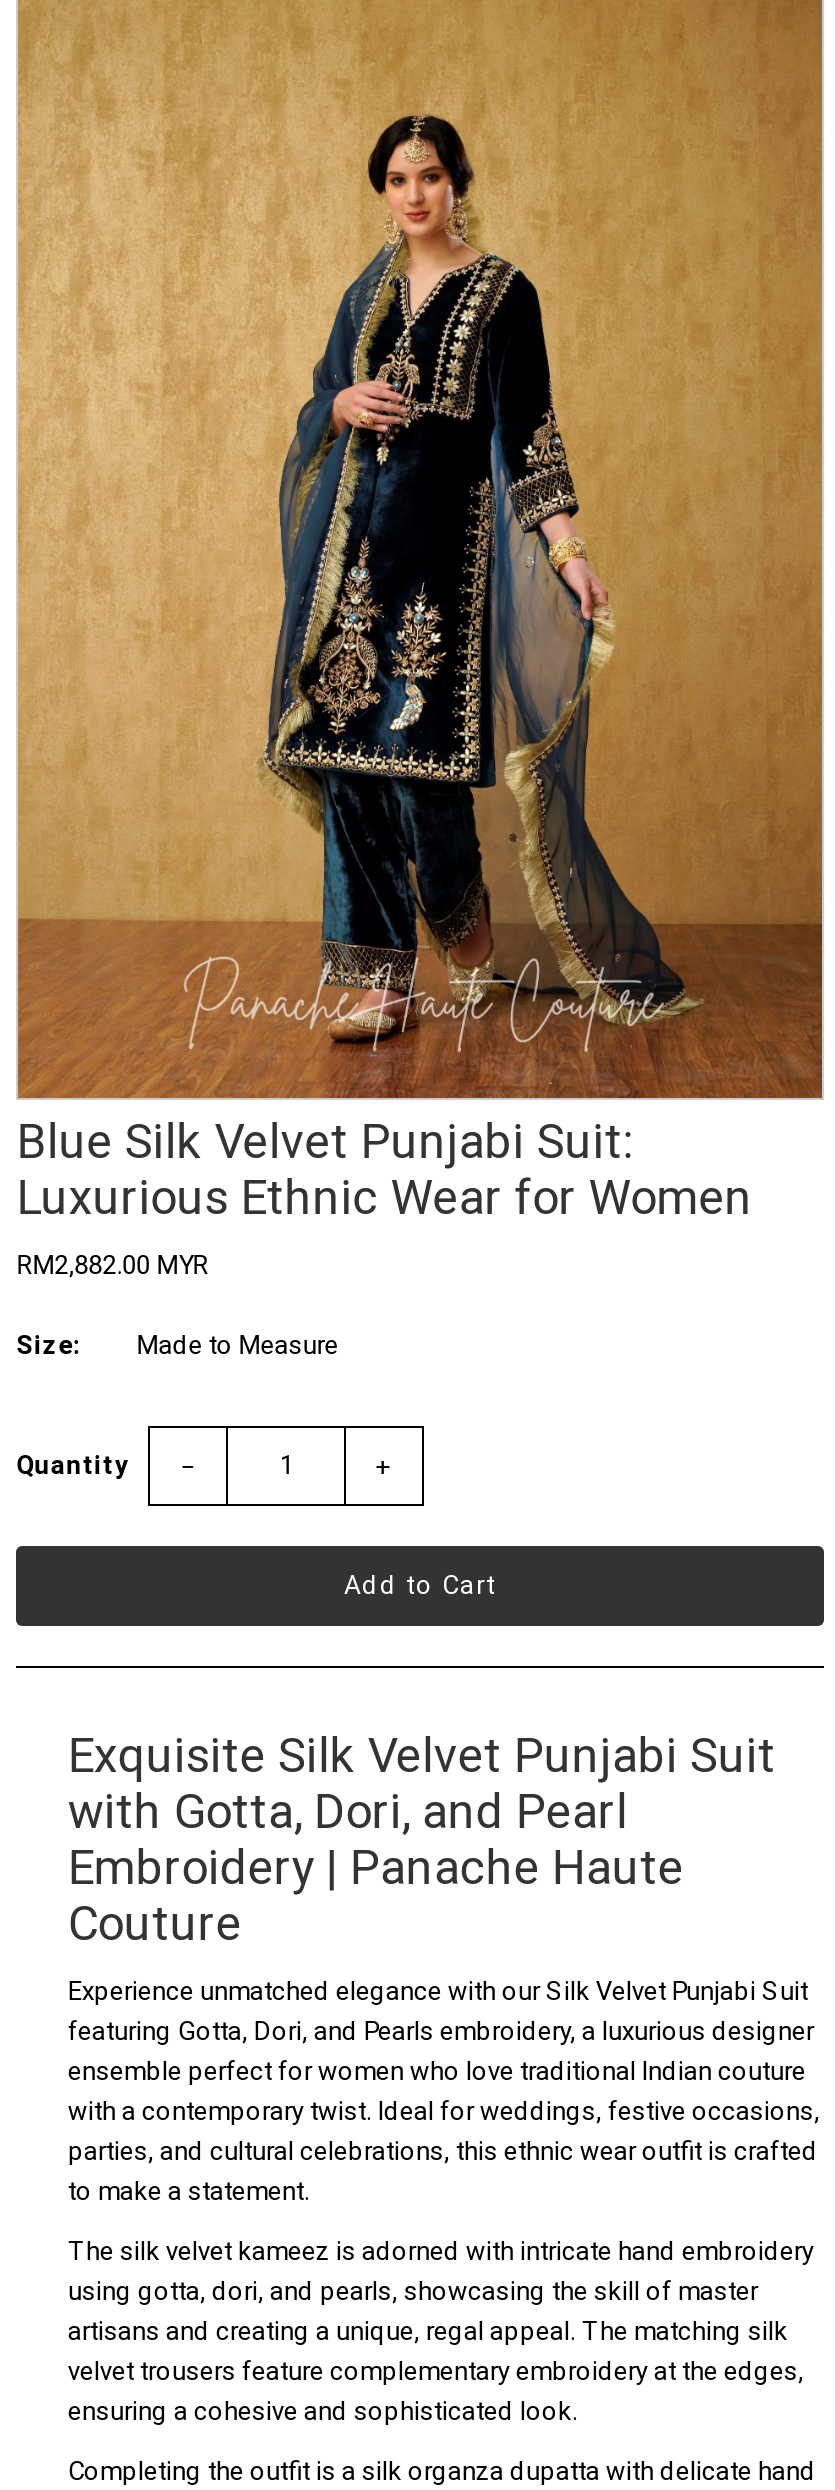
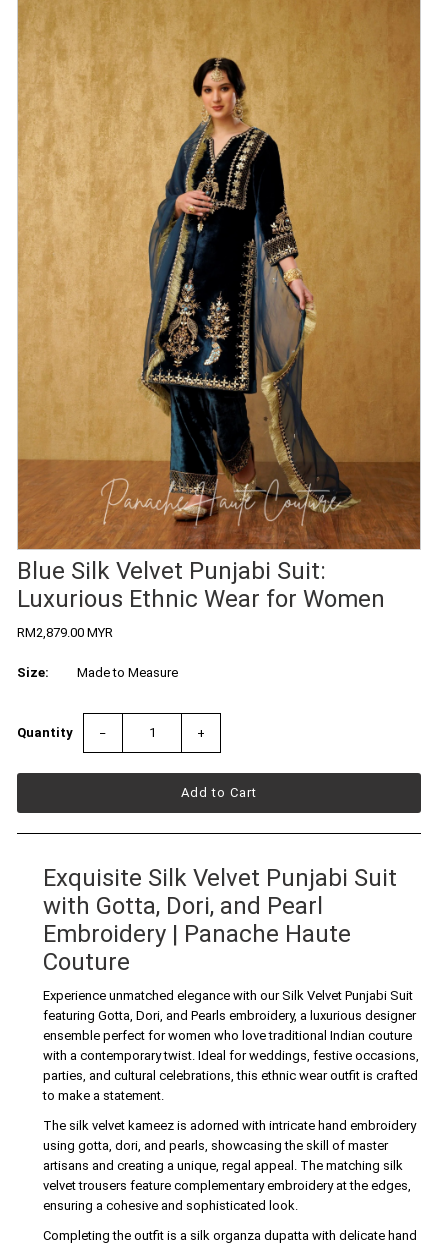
- RM2,882.00 MYR
+ RM2,879.00 MYR
